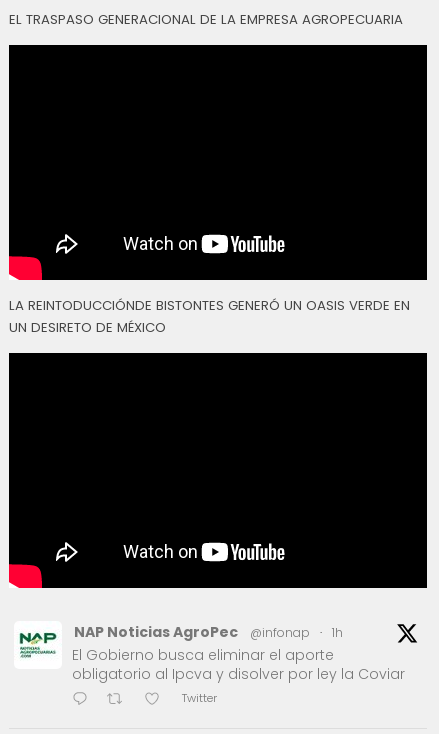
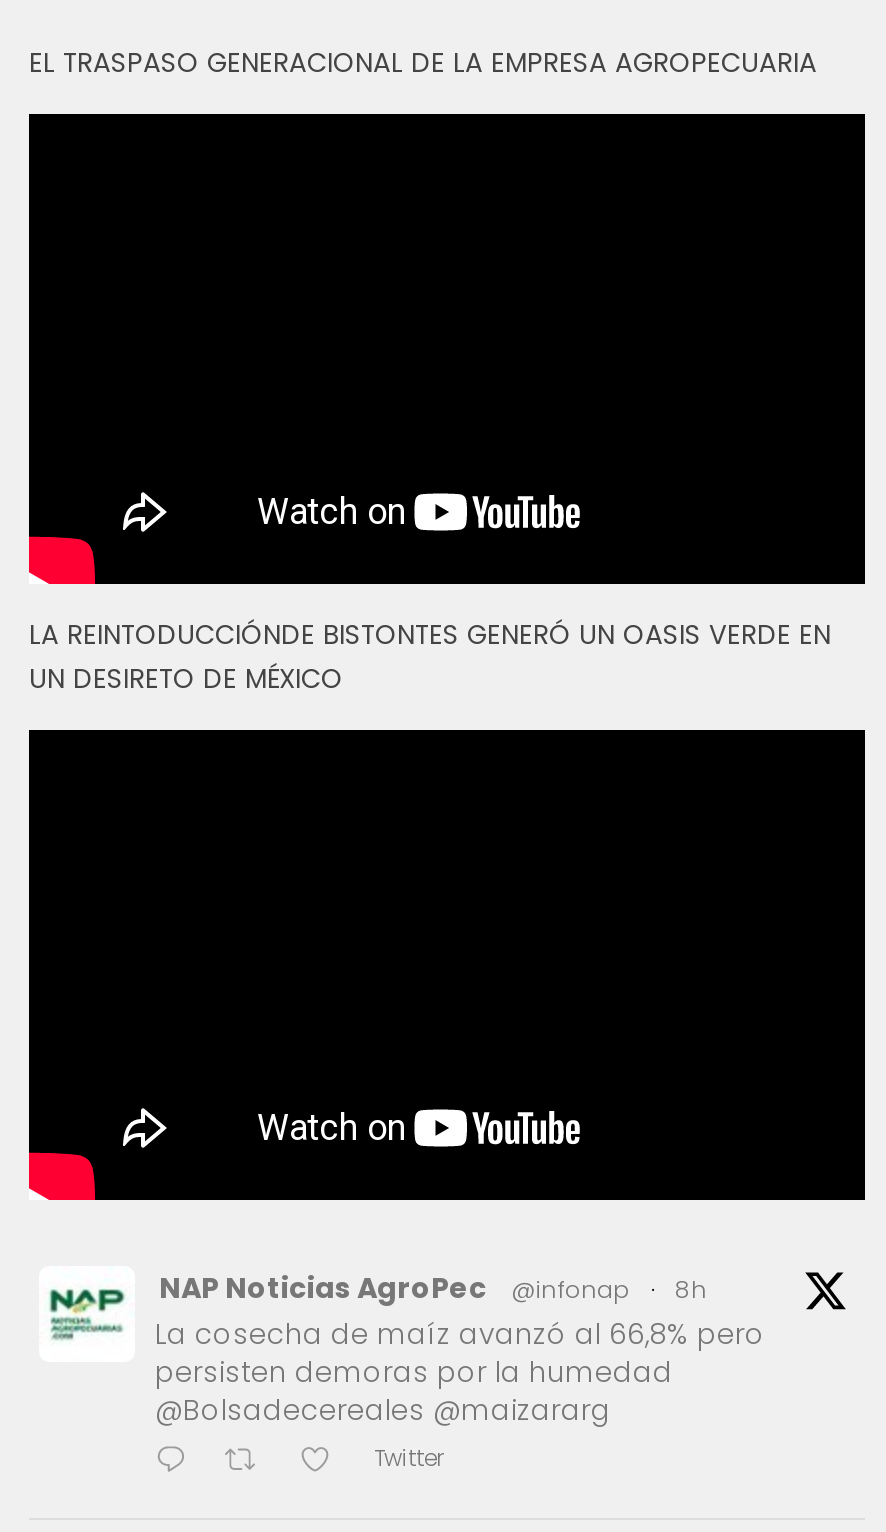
- 1h
- El Gobierno busca eliminar el aporte
- obligatorio al Ipcva y disolver por ley la Coviar
+ 8h
+ La cosecha de maíz avanzó al 66,8% pero
+ persisten demoras por la humedad
+ @Bolsadecereales @maizararg
